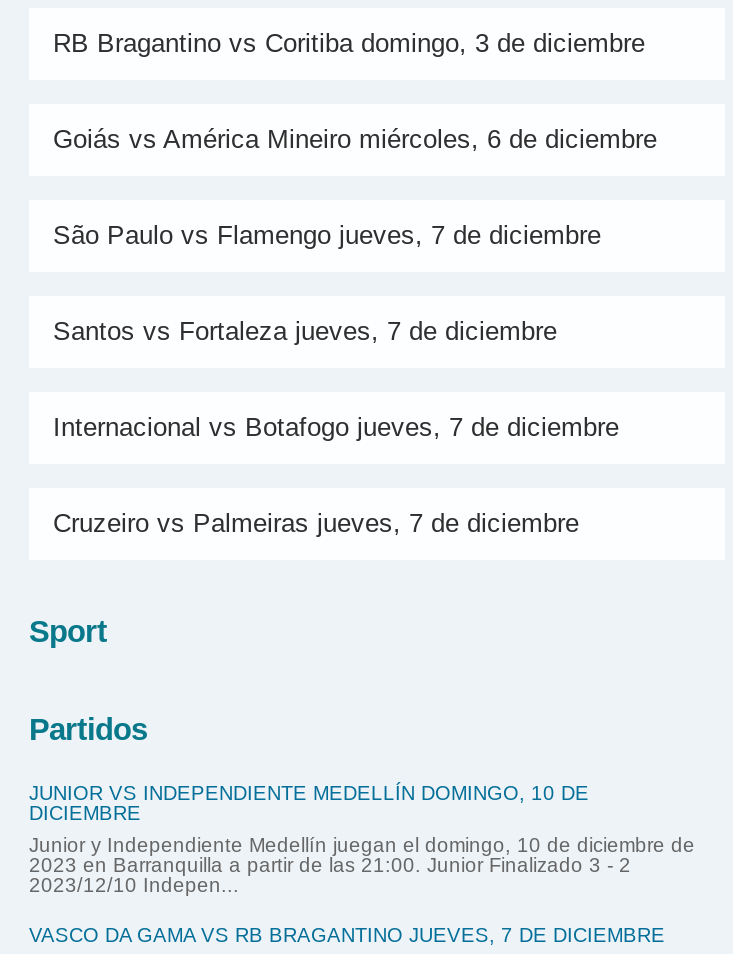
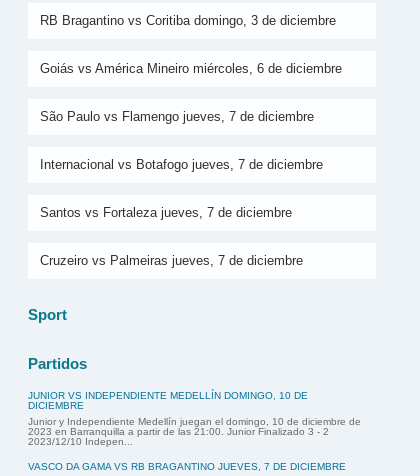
moved down: Santos vs Fortaleza jueves, 7 de diciembre

moved up: Internacional vs Botafogo jueves, 7 de diciembre
